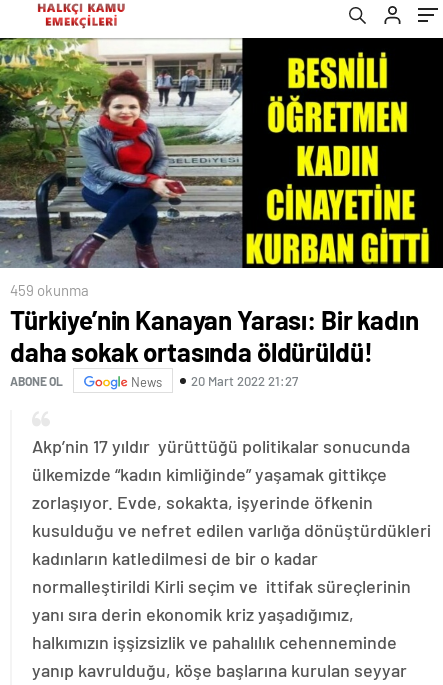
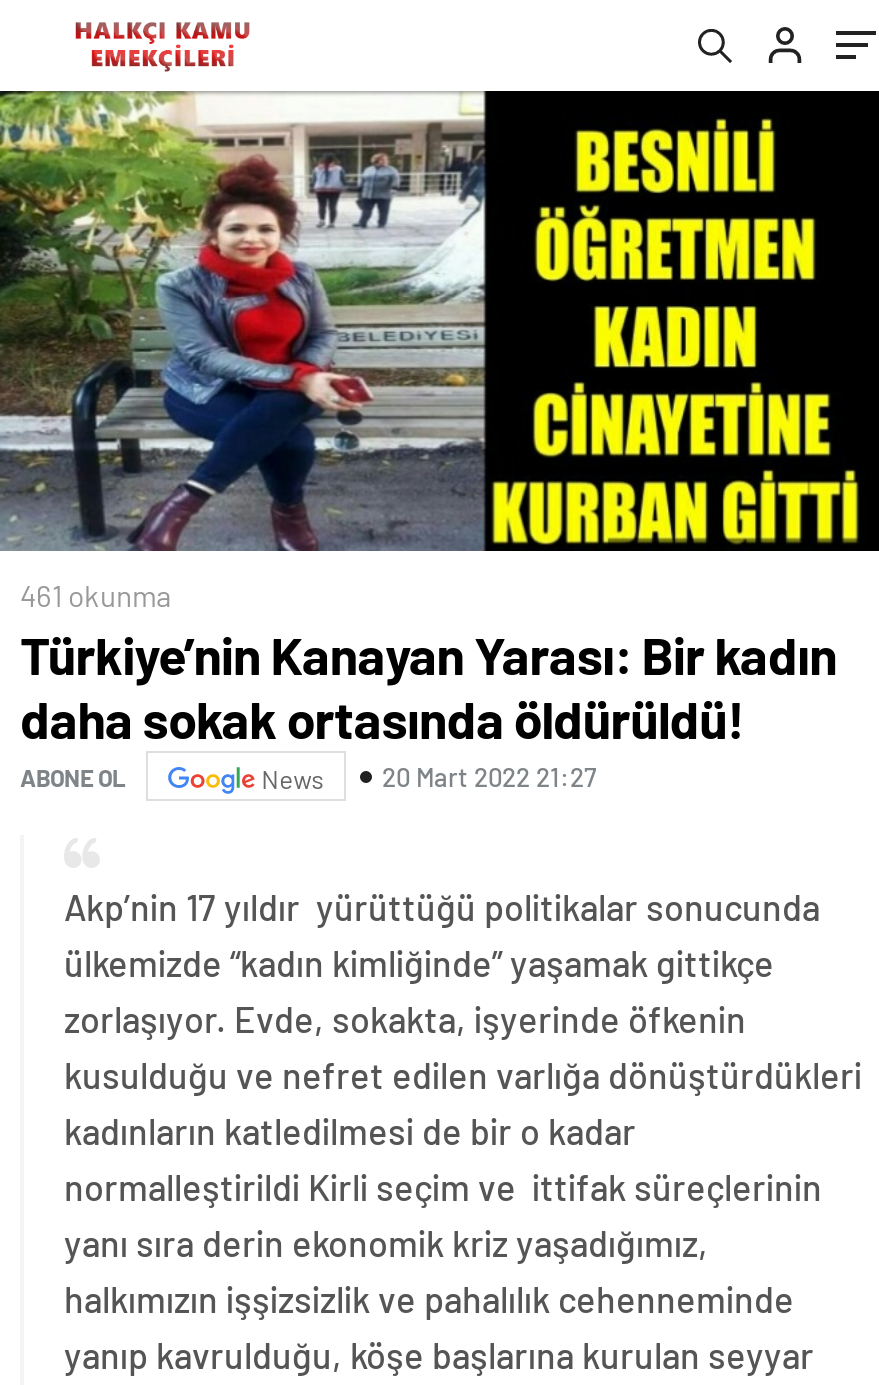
- 459 okunma
+ 461 okunma
